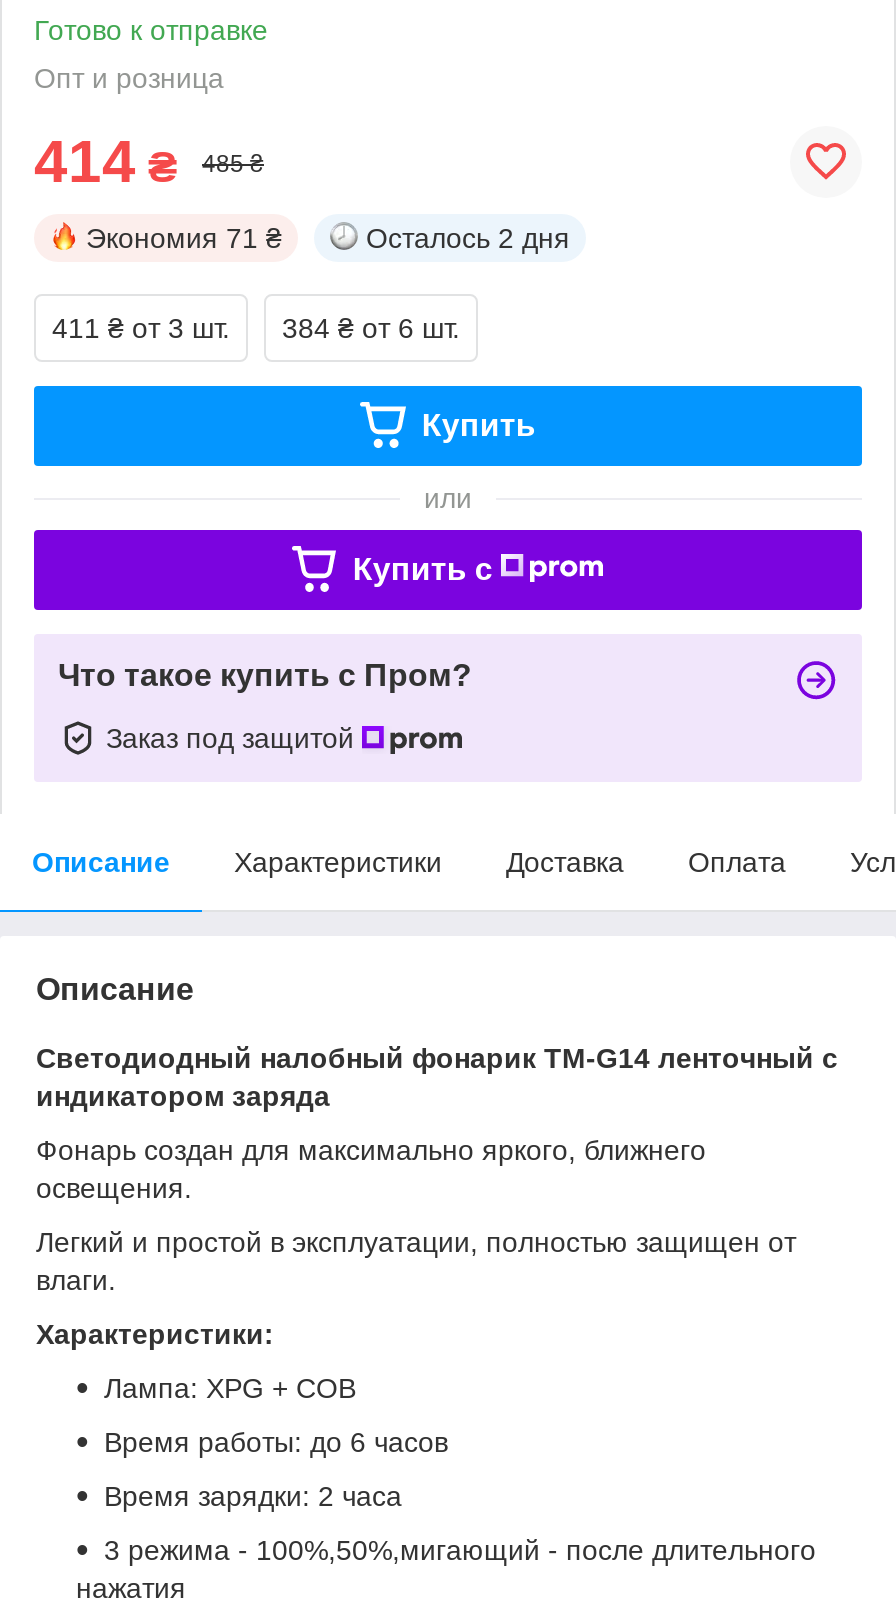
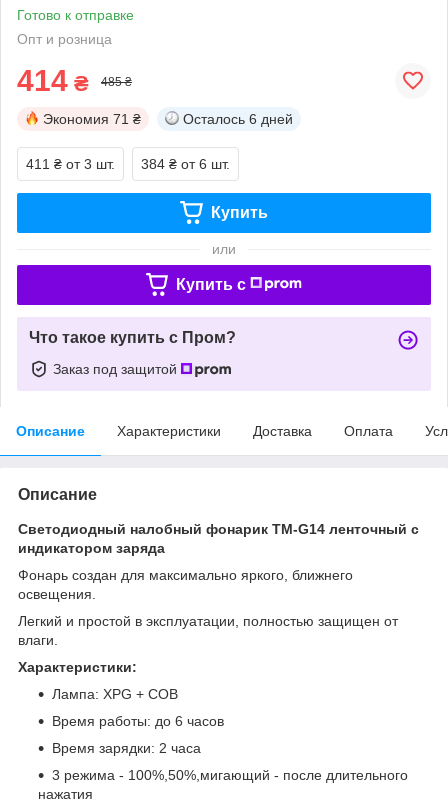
- Осталось 2 дня
+ Осталось 6 дней
